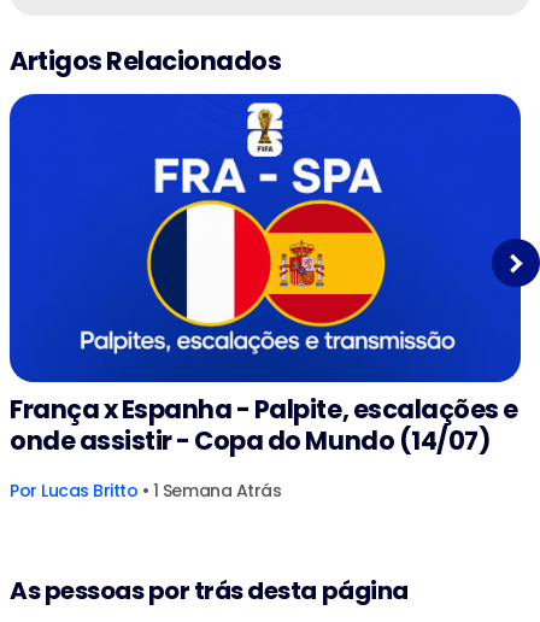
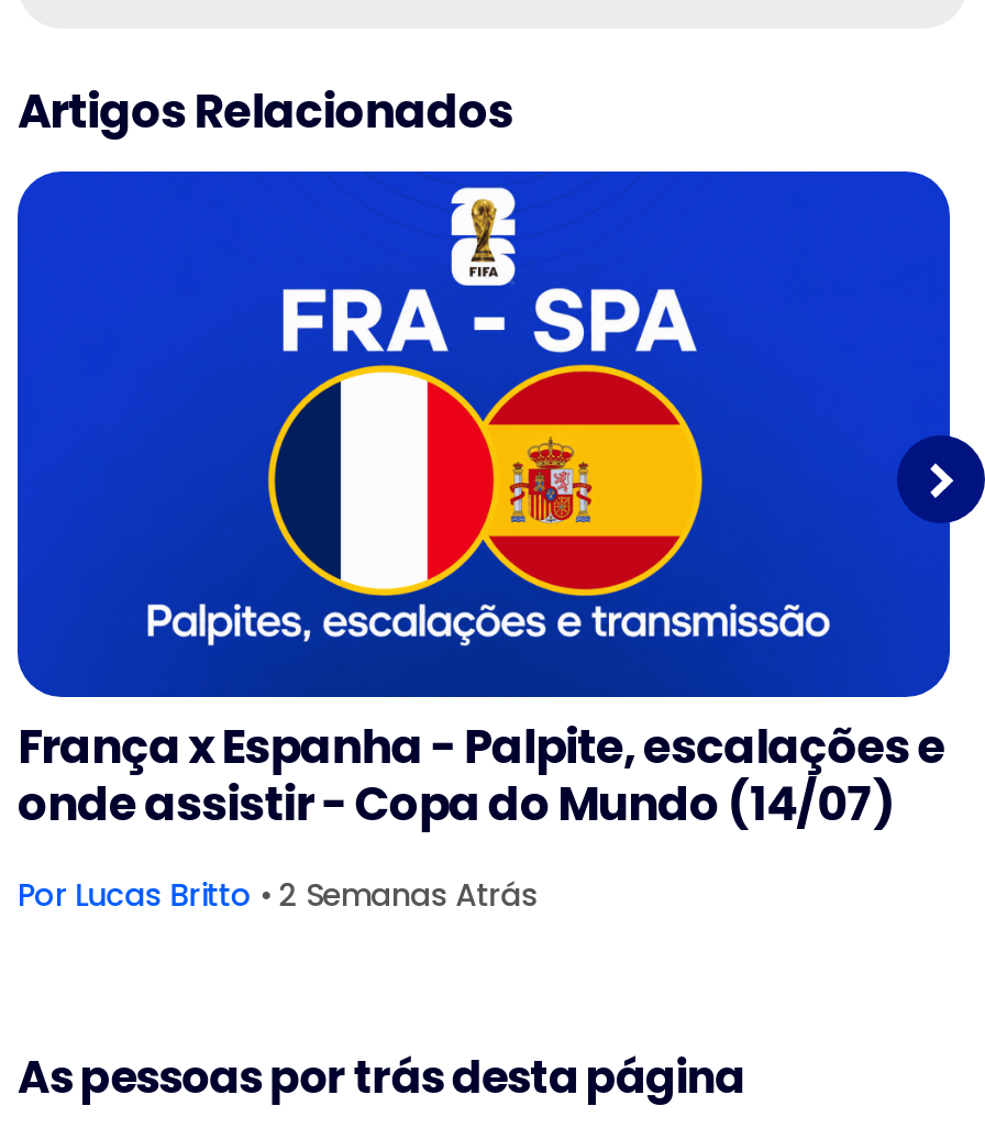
- Por Lucas Britto • 1 Semana Atrás
+ Por Lucas Britto • 2 Semanas Atrás
